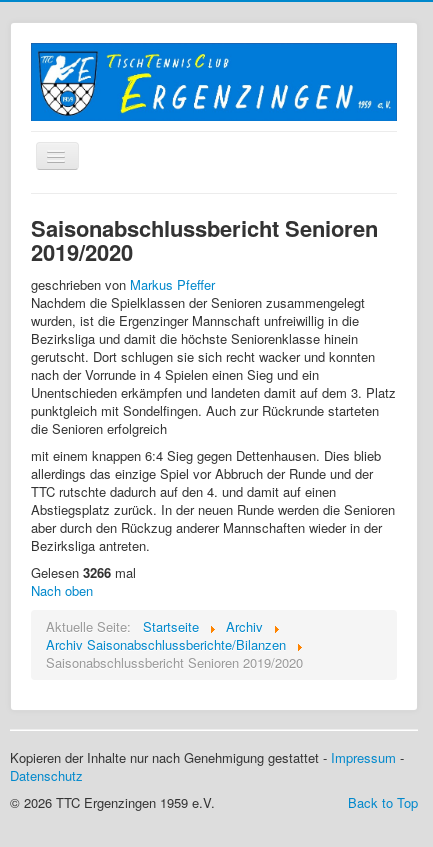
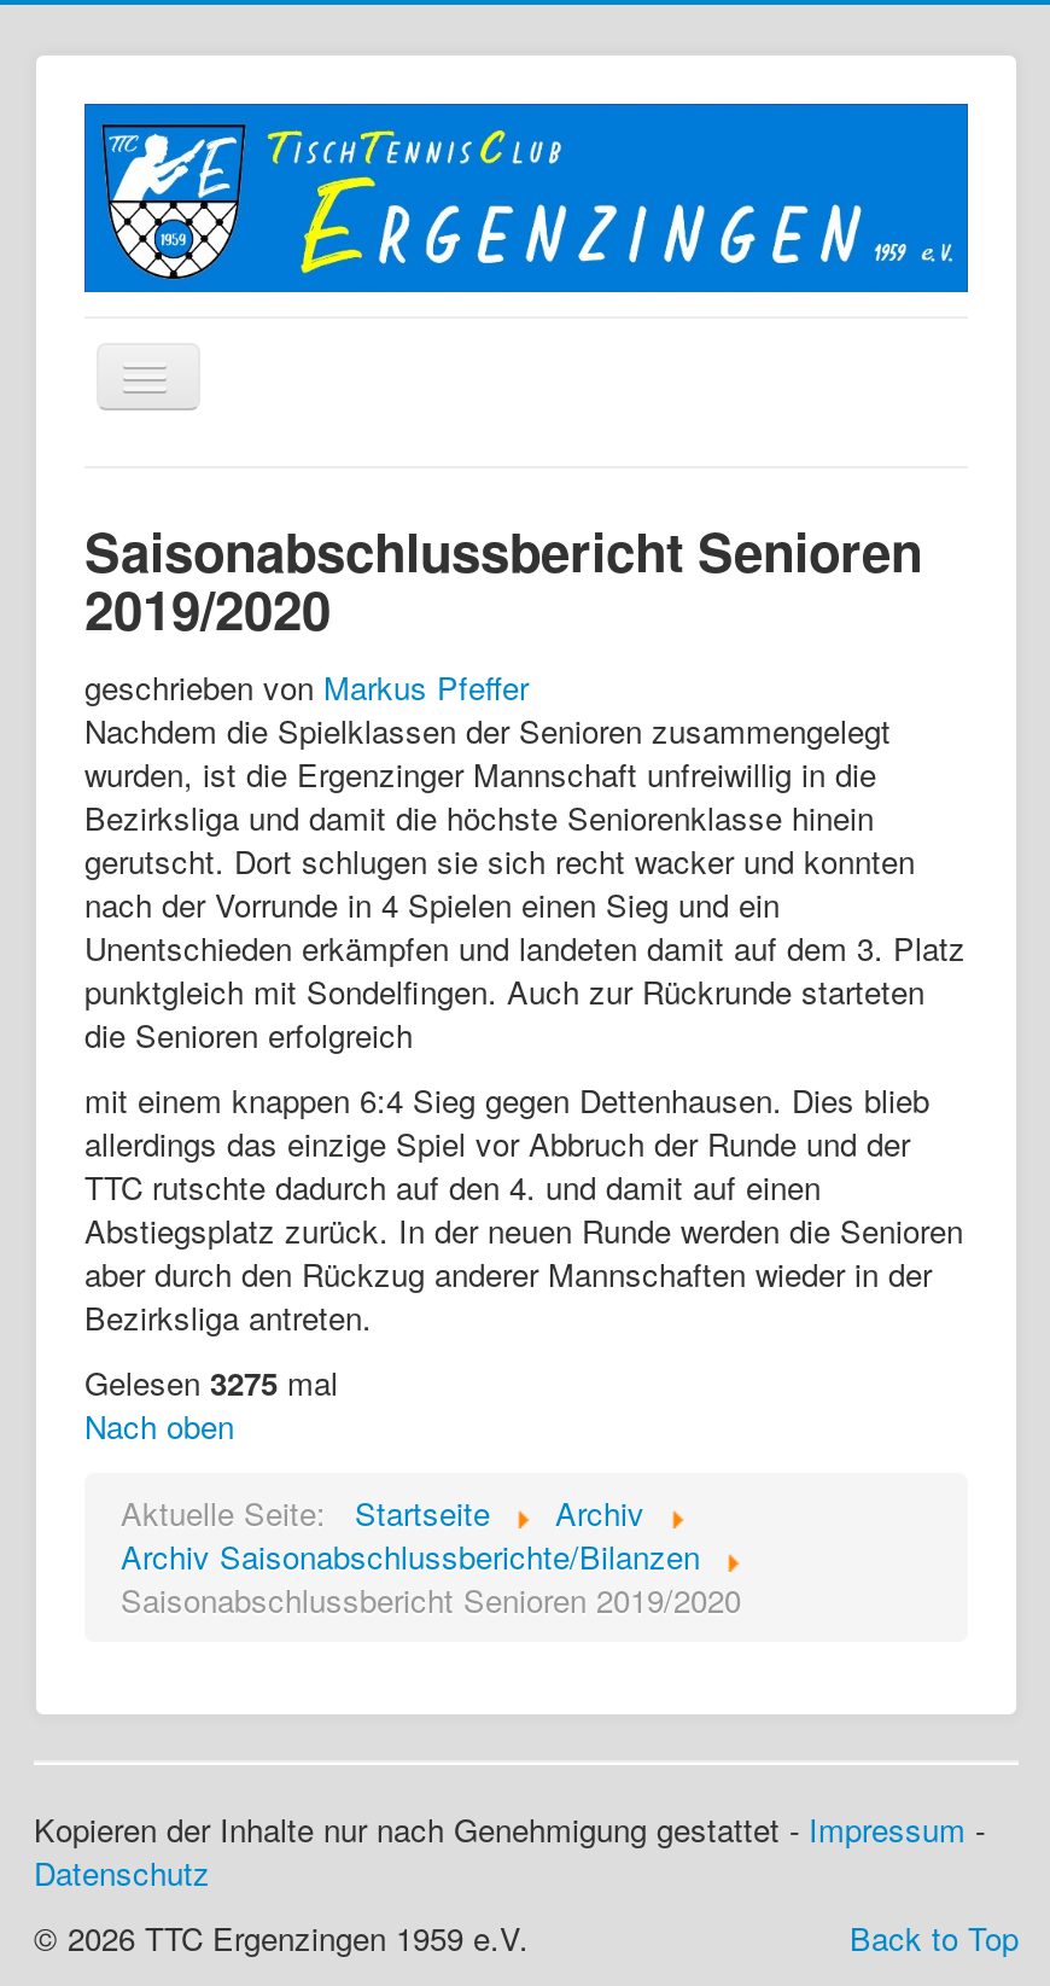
- Gelesen 3266 mal
+ Gelesen 3275 mal
